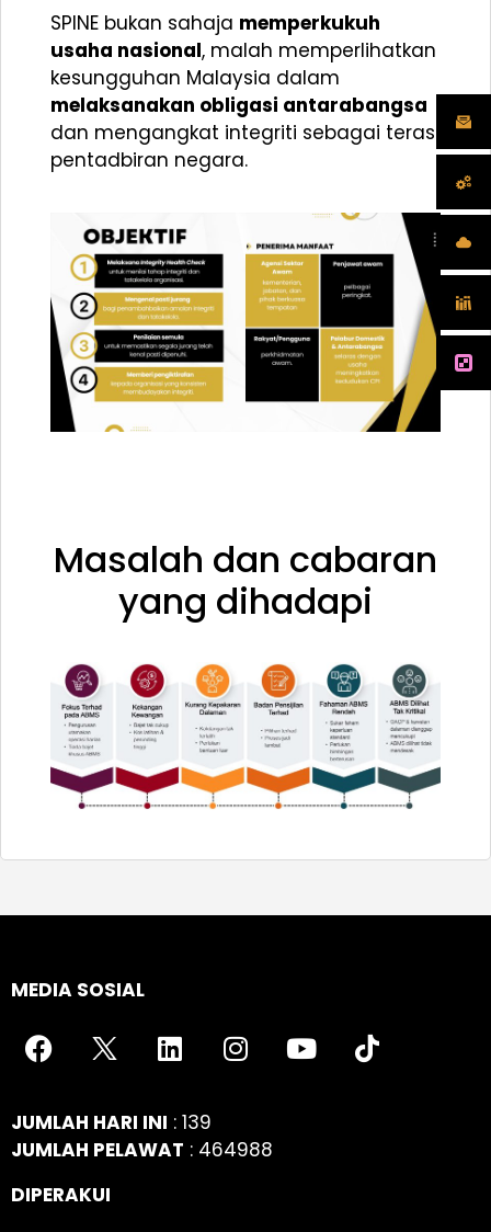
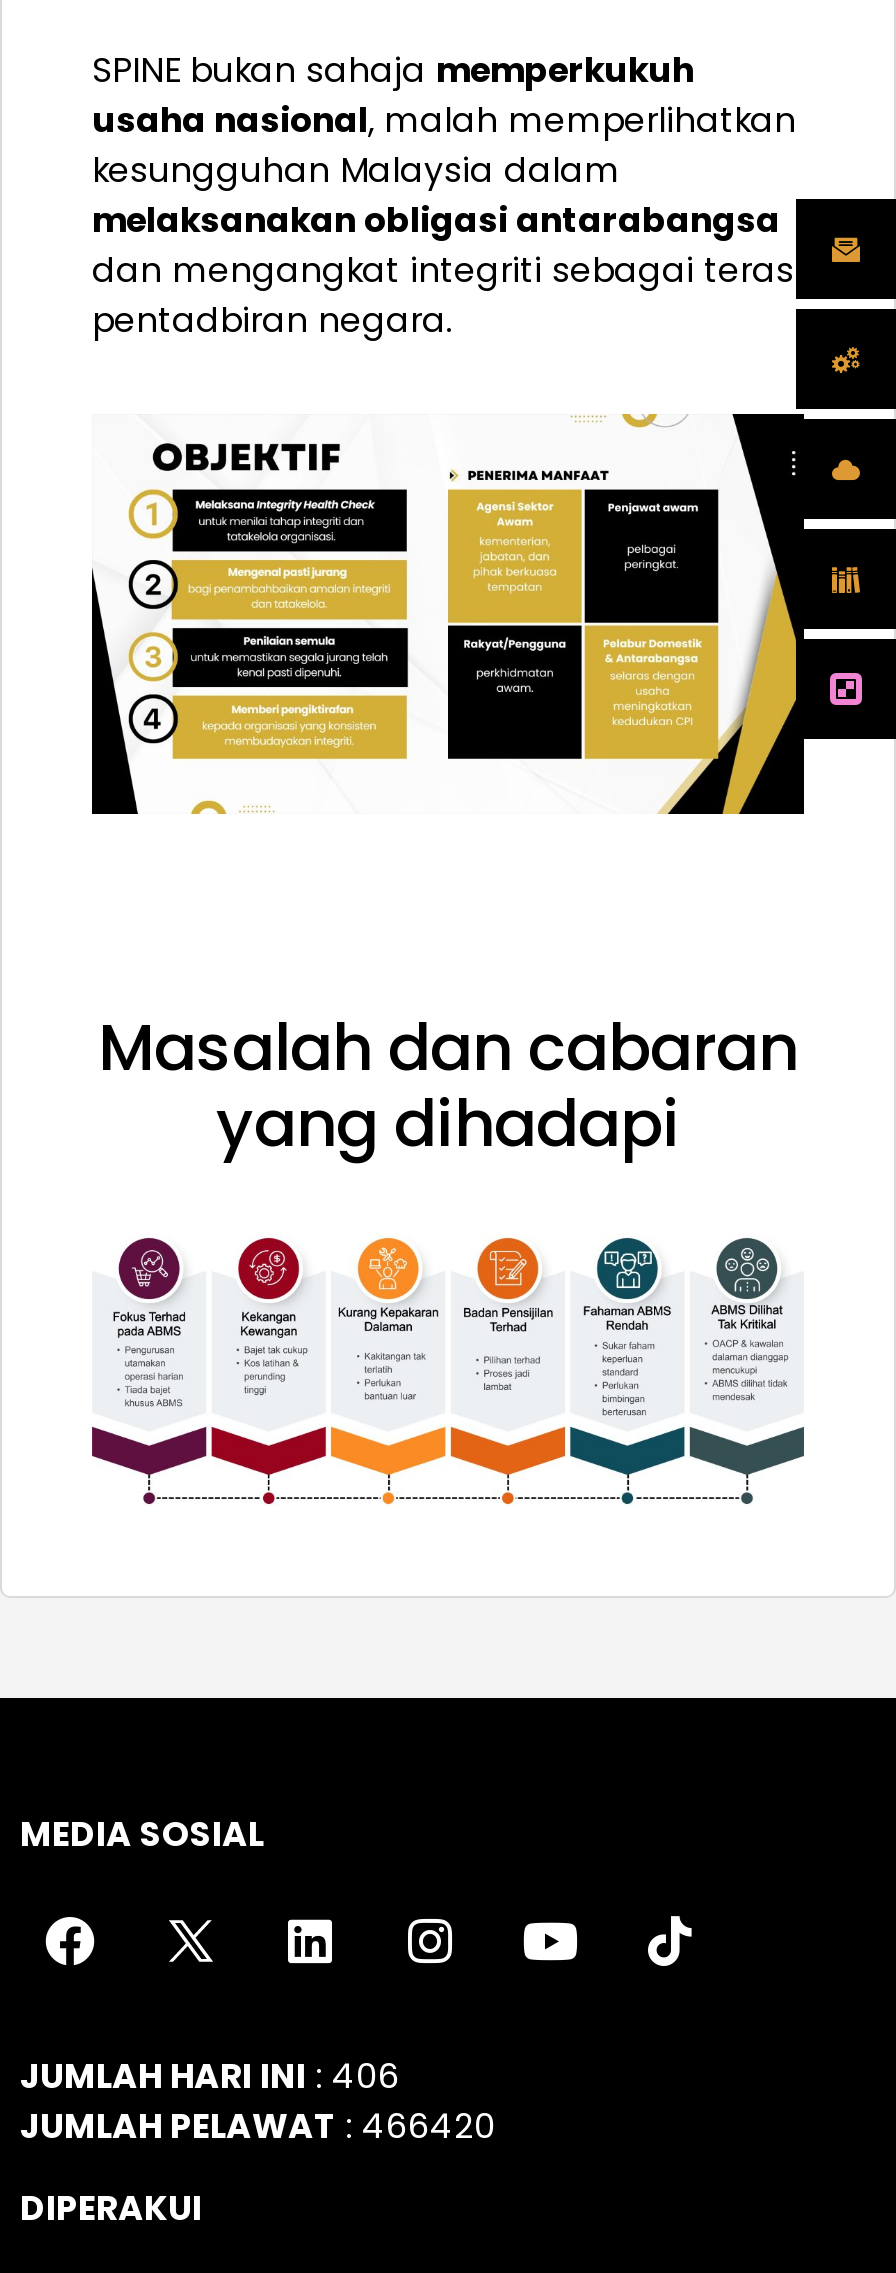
- JUMLAH HARI INI: 139
+ JUMLAH HARI INI: 406

- JUMLAH PELAWAT: 464988
+ JUMLAH PELAWAT: 466420
